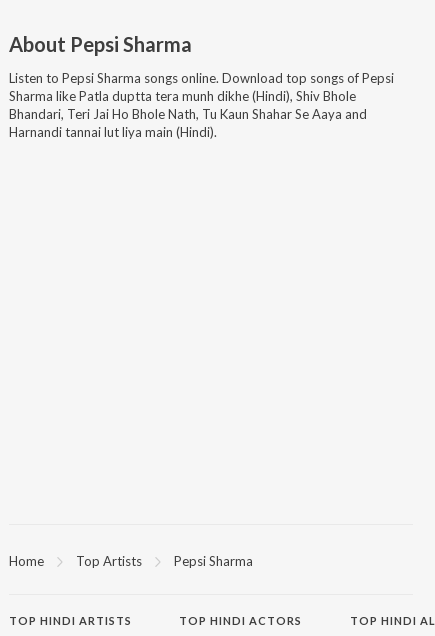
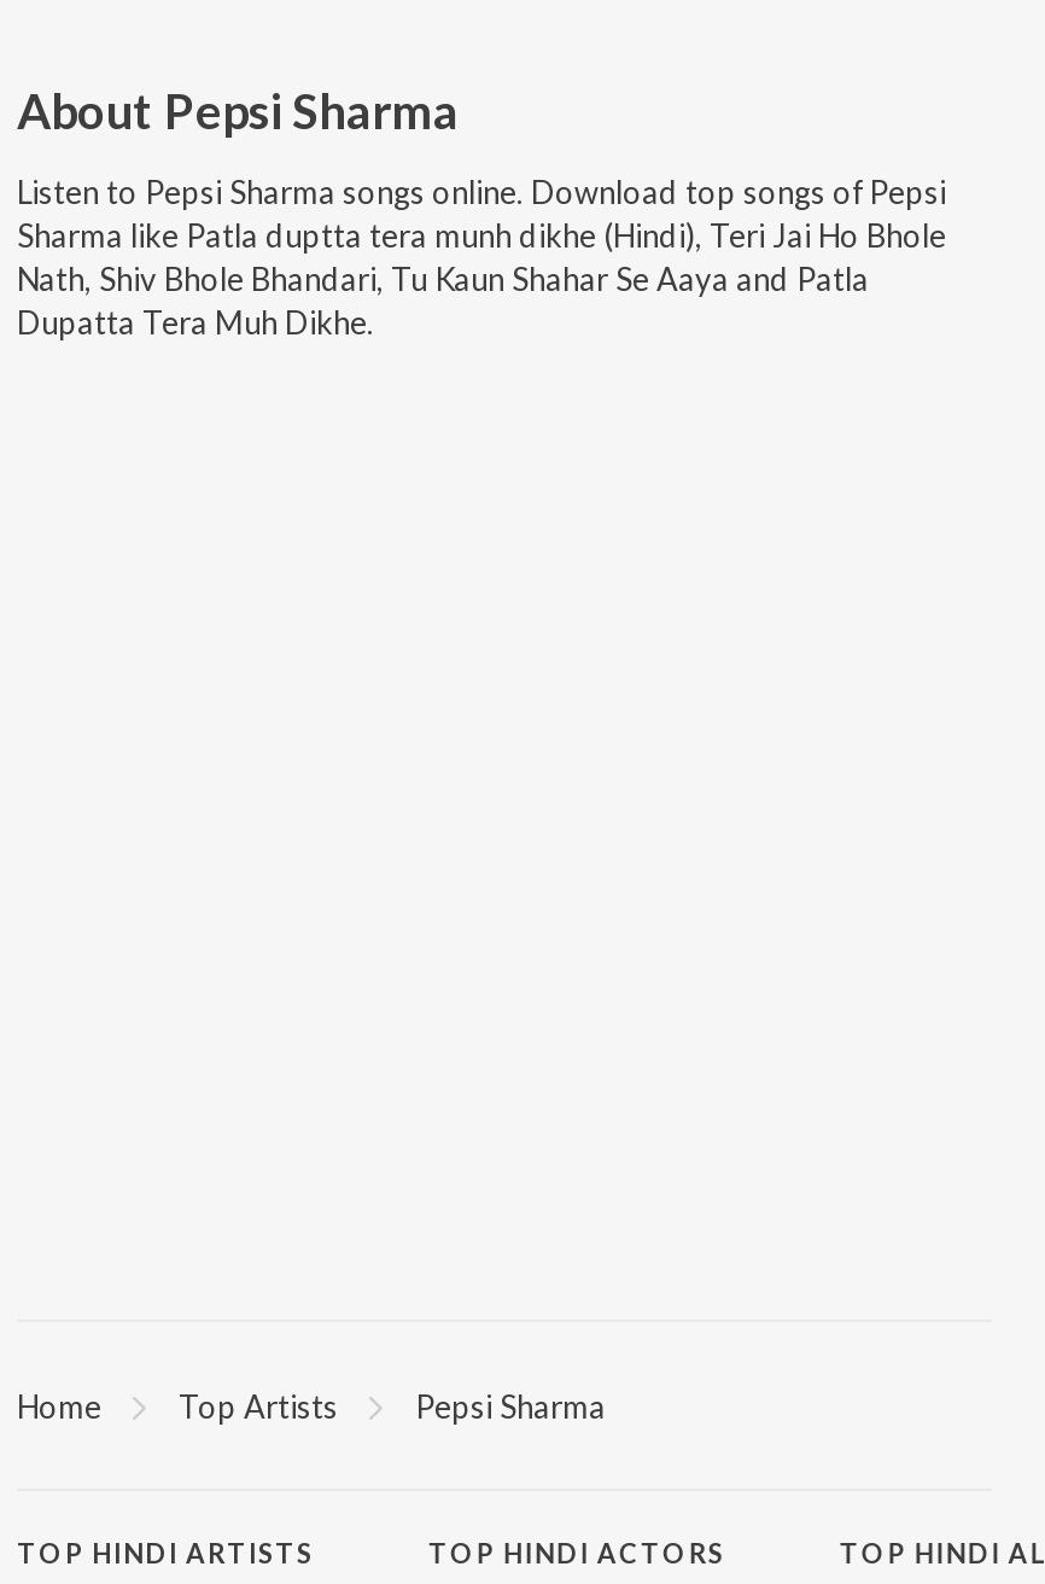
- Sharma like Patla duptta tera munh dikhe (Hindi), Shiv Bhole
- Bhandari, Teri Jai Ho Bhole Nath, Tu Kaun Shahar Se Aaya and
- Harnandi tannai lut liya main (Hindi).
+ Sharma like Patla duptta tera munh dikhe (Hindi), Teri Jai Ho Bhole
+ Nath, Shiv Bhole Bhandari, Tu Kaun Shahar Se Aaya and Patla
+ Dupatta Tera Muh Dikhe.
